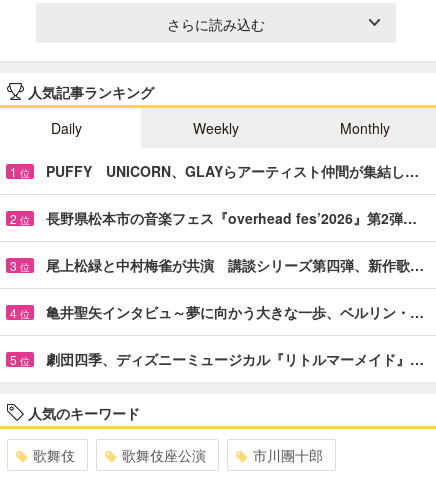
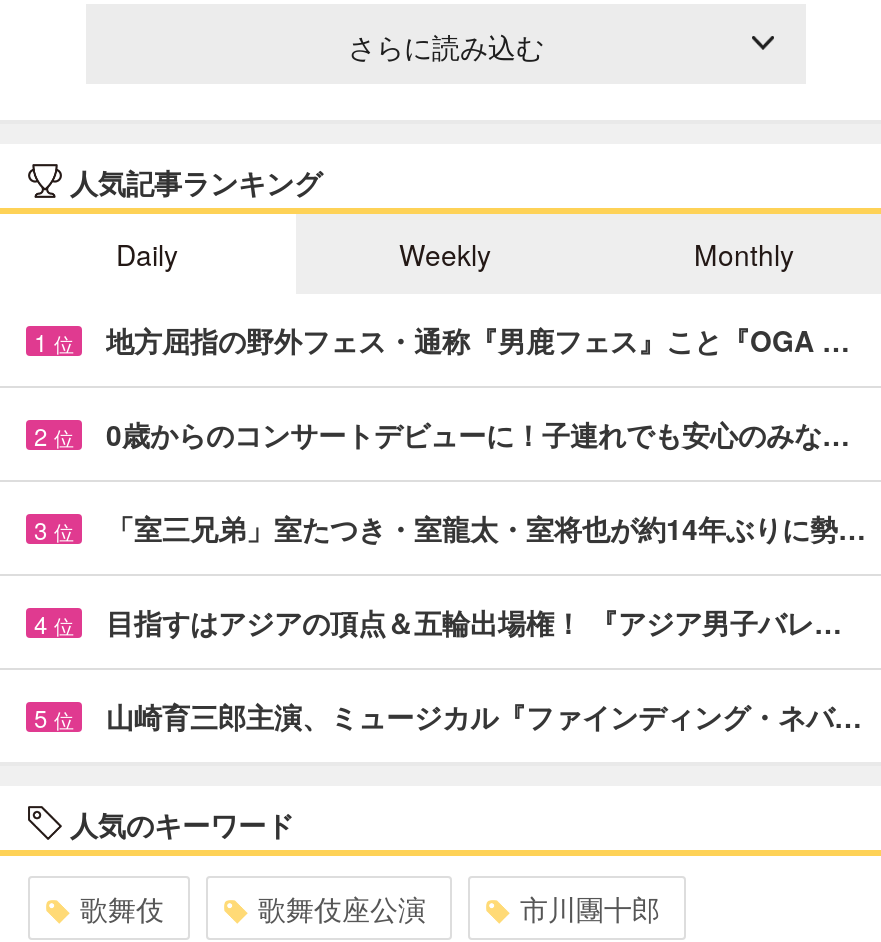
- PUFFY UNICORN、GLAYらアーティスト仲間が集結し…
+ 地方屈指の野外フェス・通称『男鹿フェス』こと『OGA …

- 長野県松本市の音楽フェス『overhead fes’2026』第2弾…
+ 0歳からのコンサートデビューに！子連れでも安心のみな…

- 尾上松緑と中村梅雀が共演 講談シリーズ第四弾、新作歌…
+ 「室三兄弟」室たつき・室龍太・室将也が約14年ぶりに勢…

- 亀井聖矢インタビュ～夢に向かう大きな一歩、ベルリン・…
+ 目指すはアジアの頂点＆五輪出場権！ 『アジア男子バレ…

- 劇団四季、ディズニーミュージカル『リトルマーメイド』…
+ 山崎育三郎主演、ミュージカル『ファインディング・ネバ…
